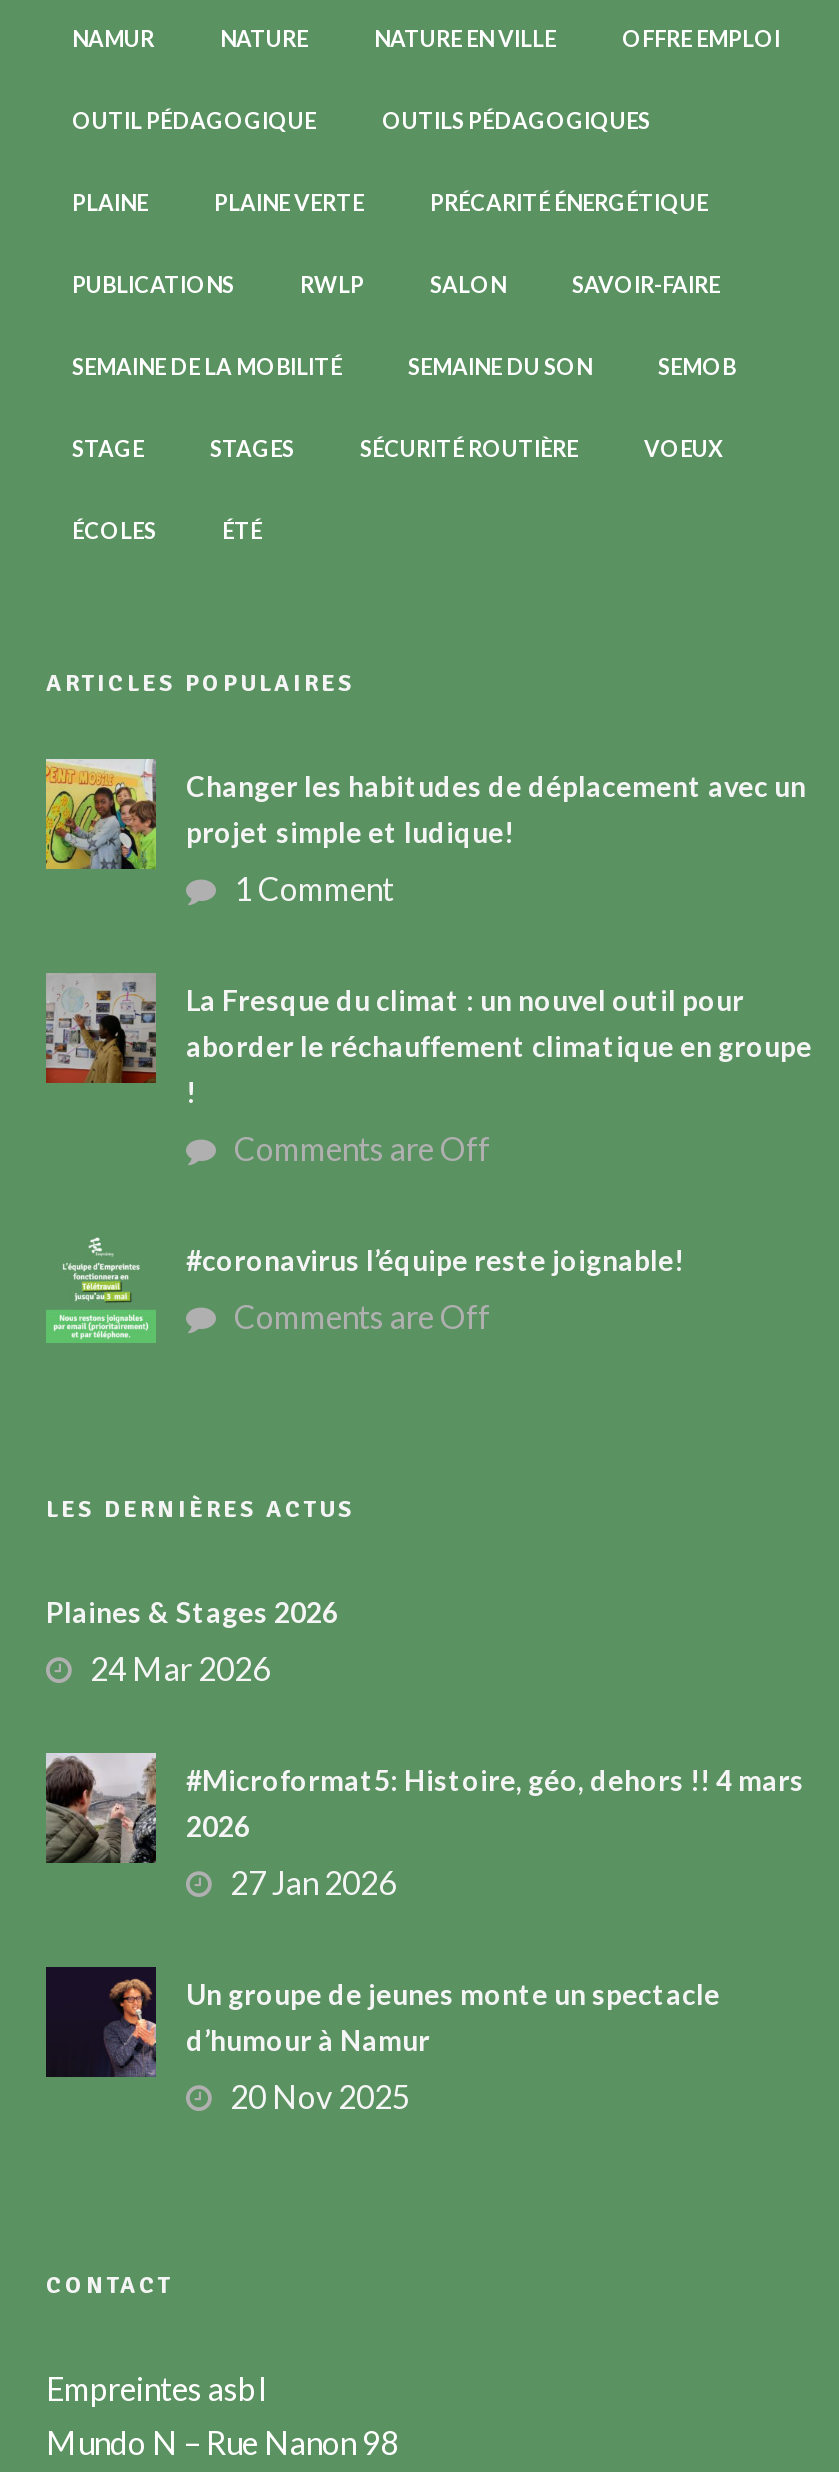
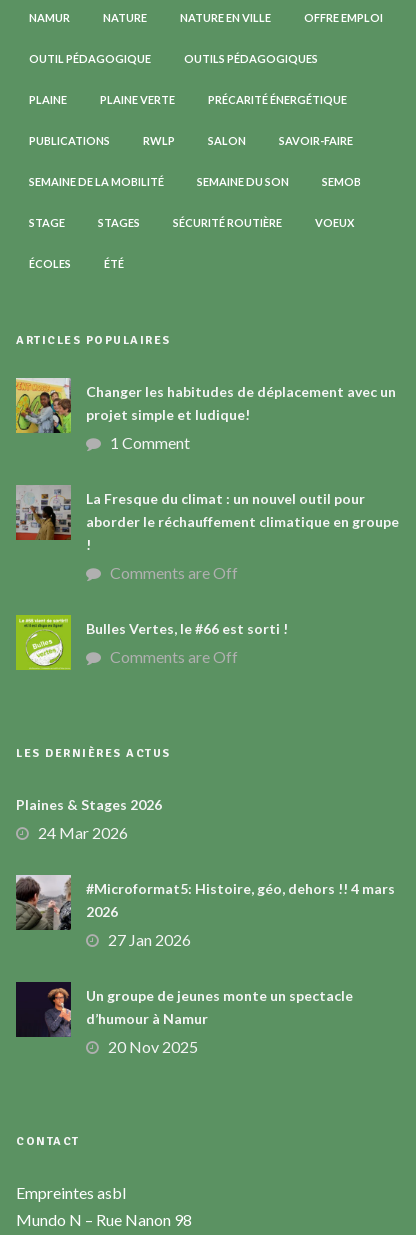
- [image]
- #coronavirus l’équipe reste joignable!
+ [image]
+ Bulles Vertes, le #66 est sorti !
